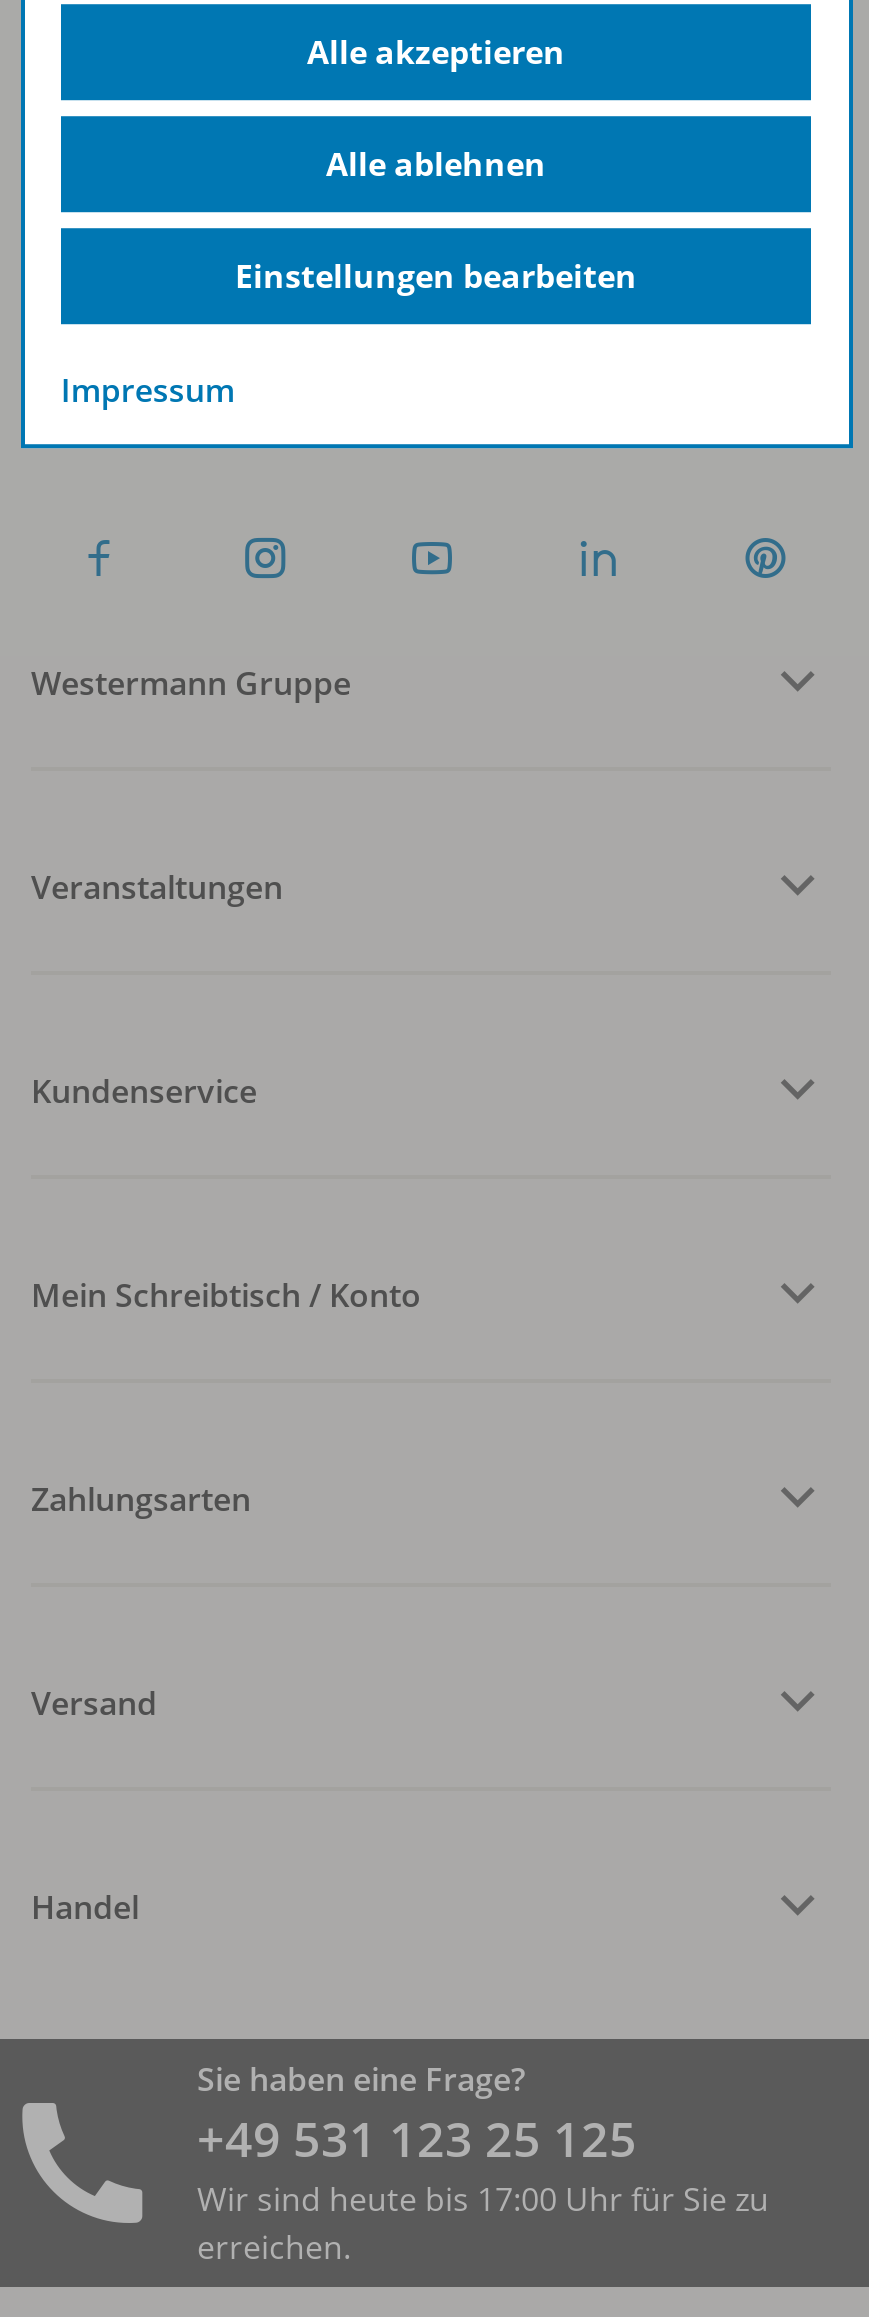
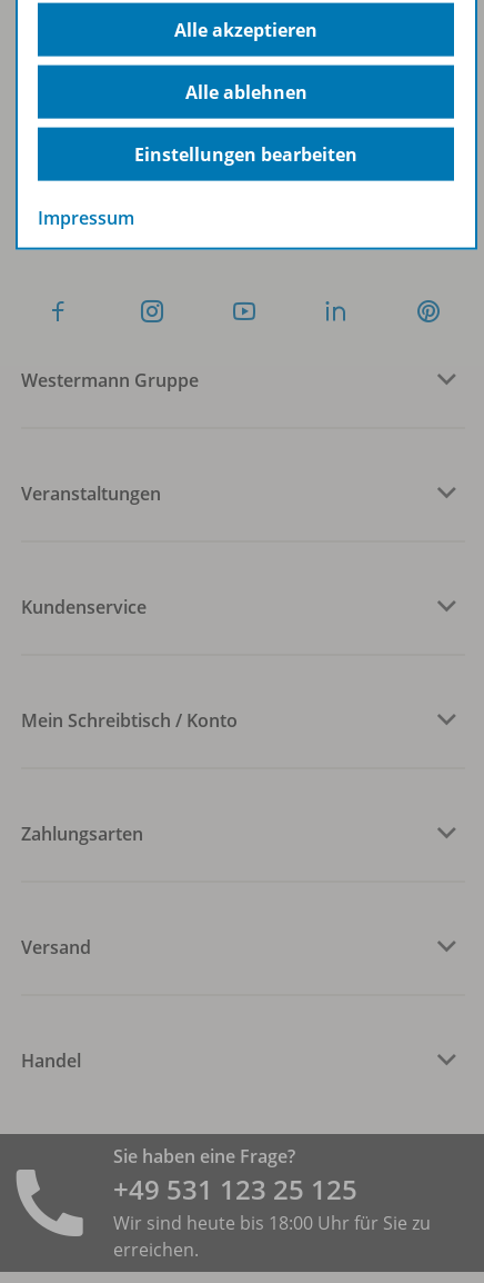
- Wir sind heute bis 17:00 Uhr für Sie zu
+ Wir sind heute bis 18:00 Uhr für Sie zu
